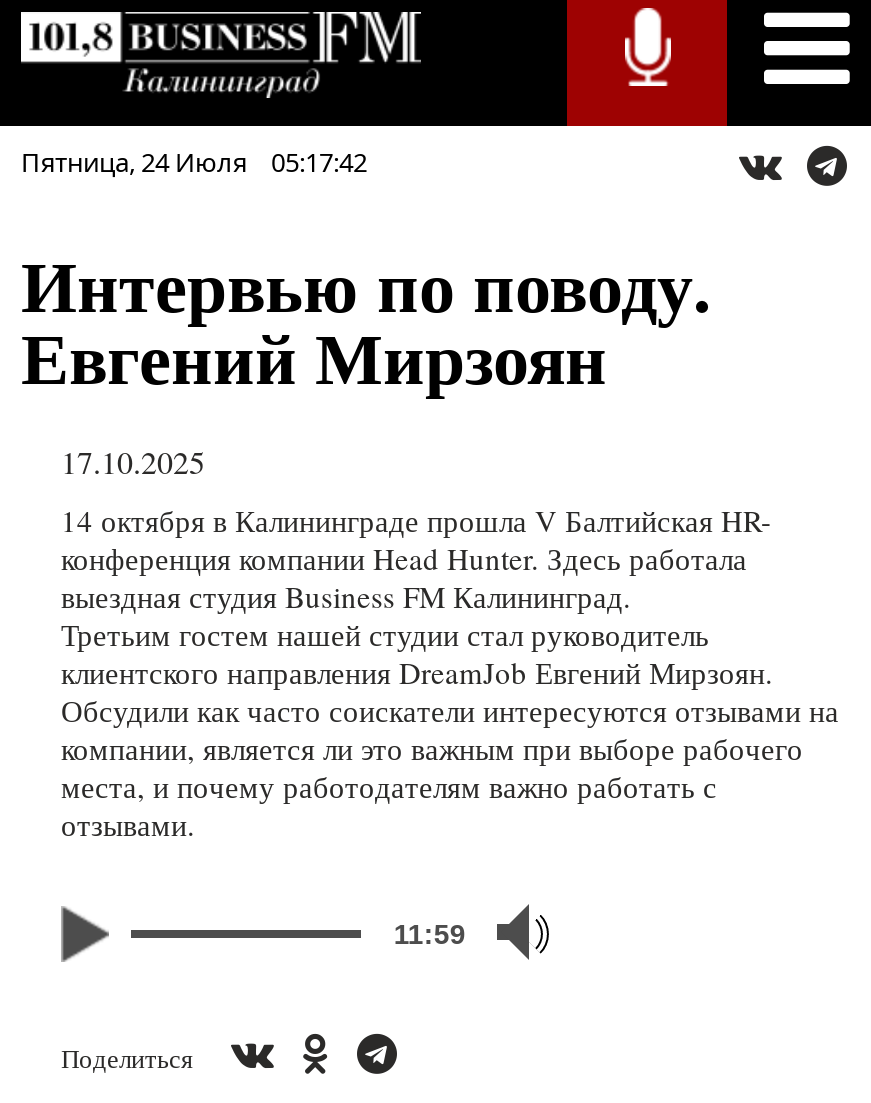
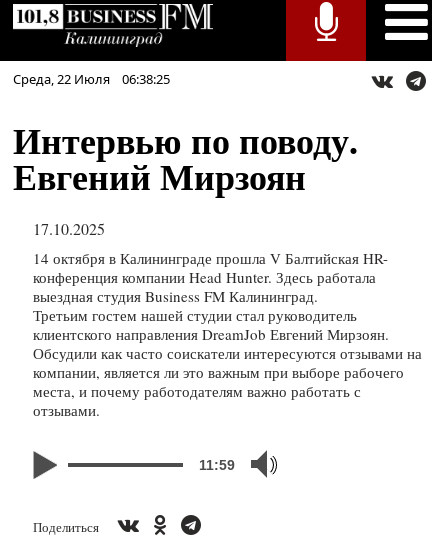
- Пятница, 24 Июля 05:17:42
+ Среда, 22 Июля 06:38:25
